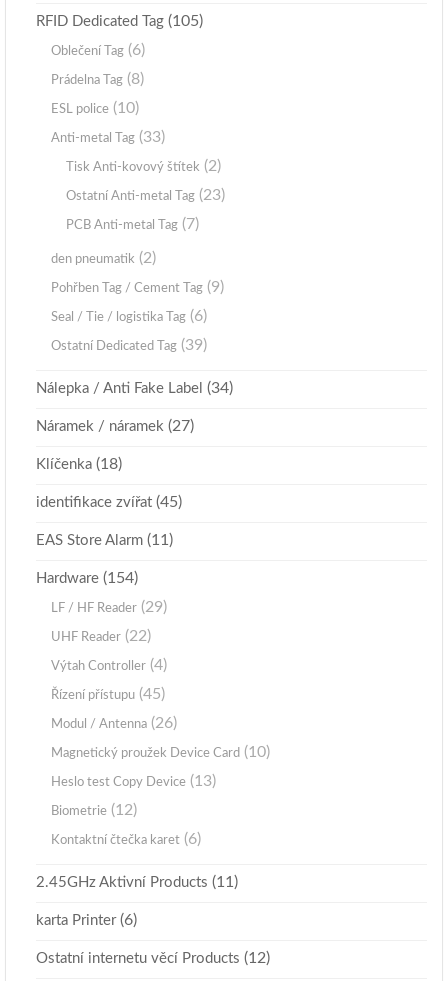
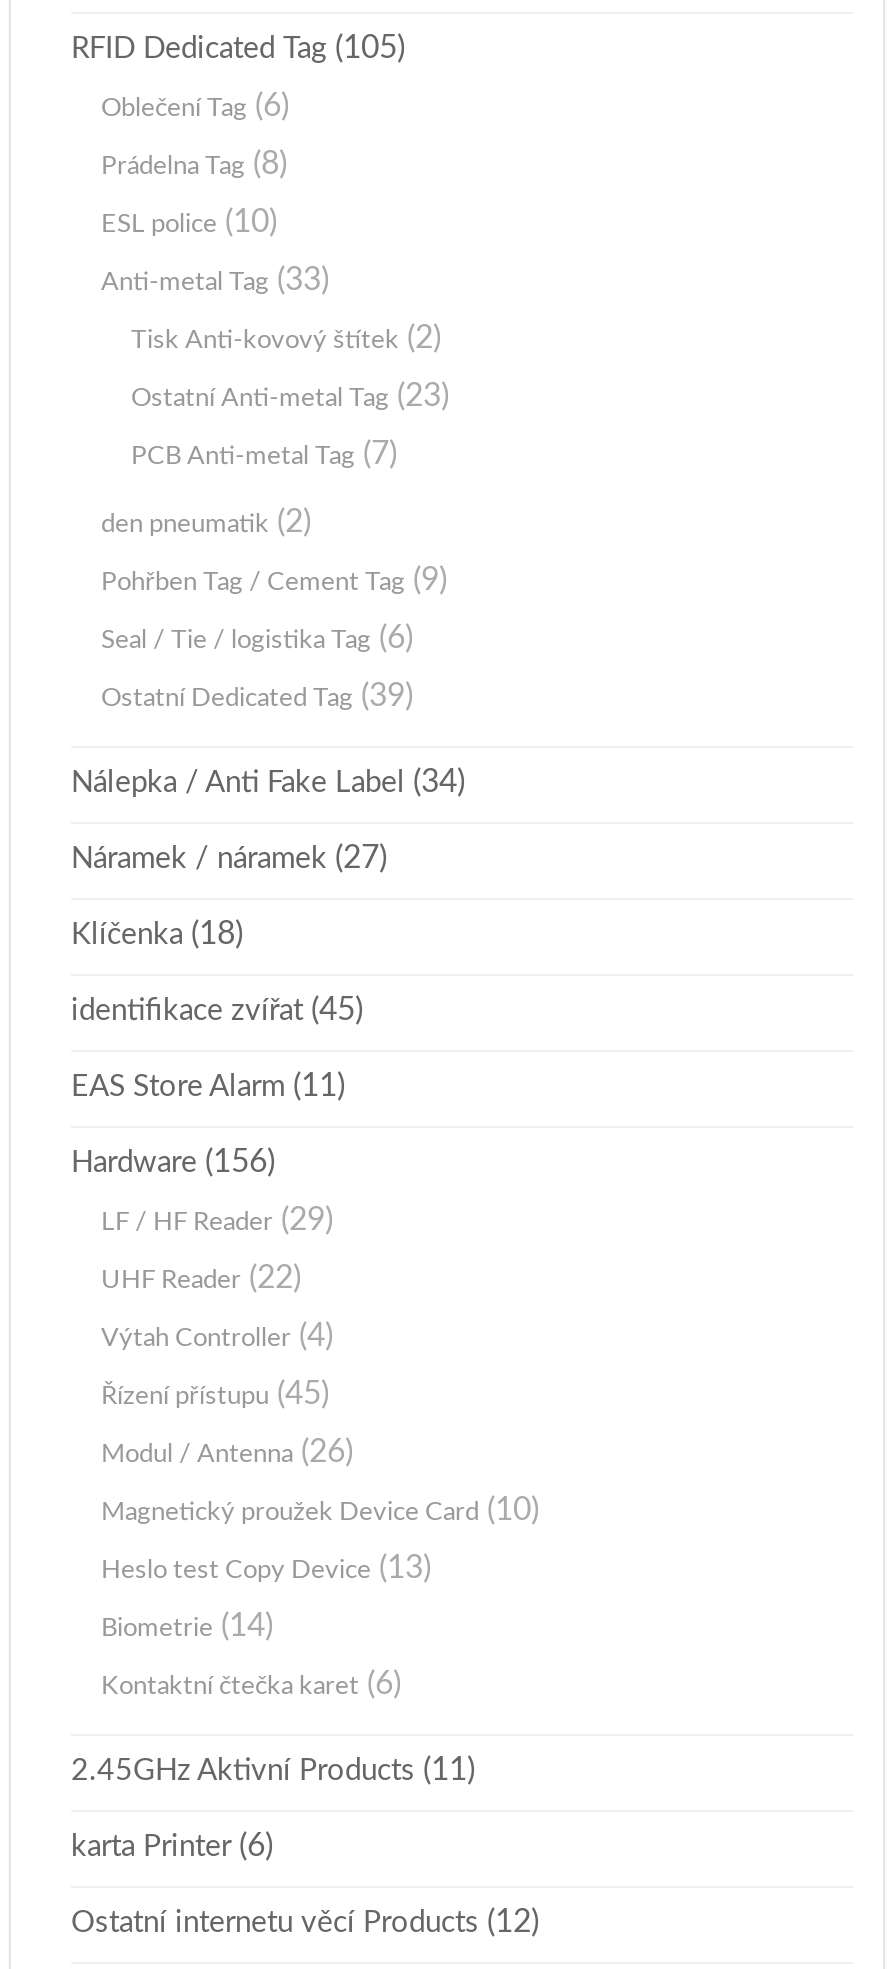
- Hardware (154)
+ Hardware (156)

- Biometrie (12)
+ Biometrie (14)
